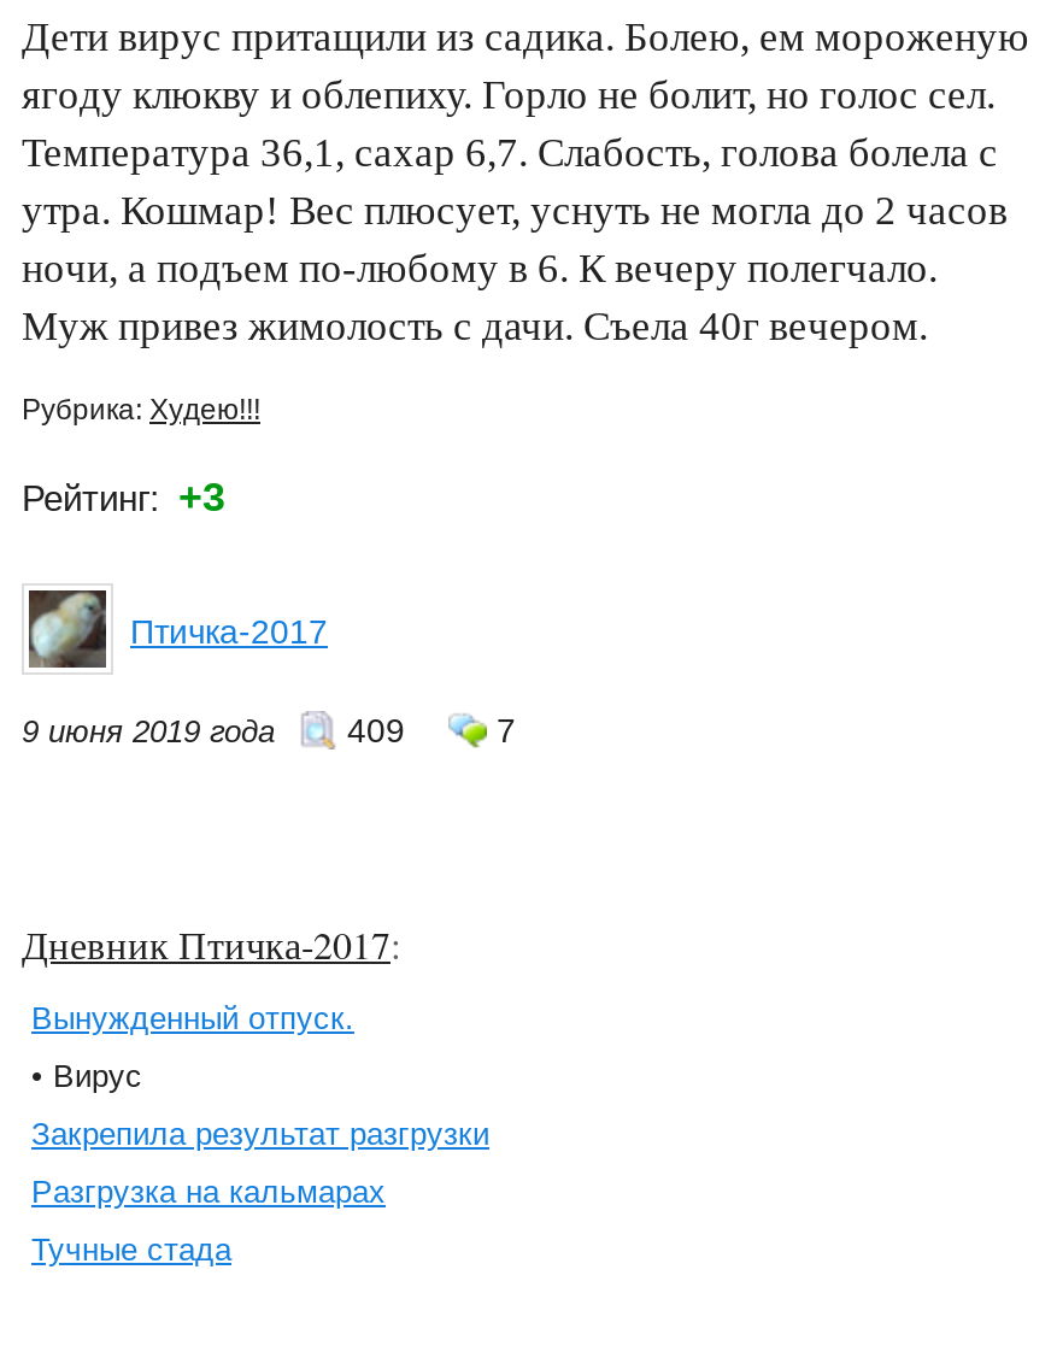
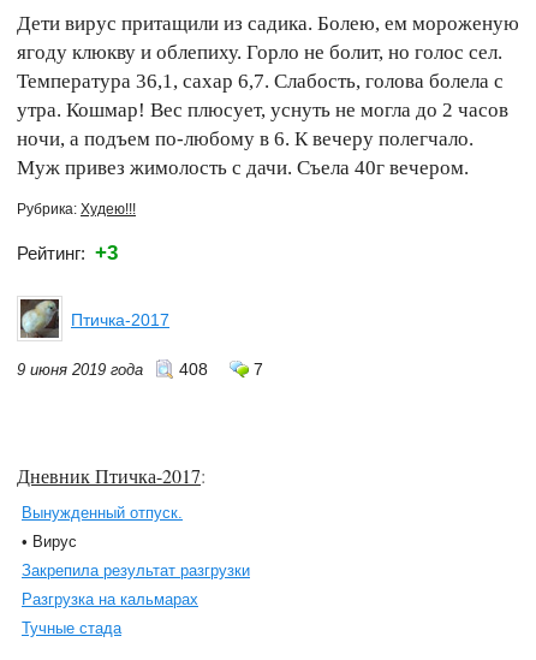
- 9 июня 2019 года 409
+ 9 июня 2019 года 408
